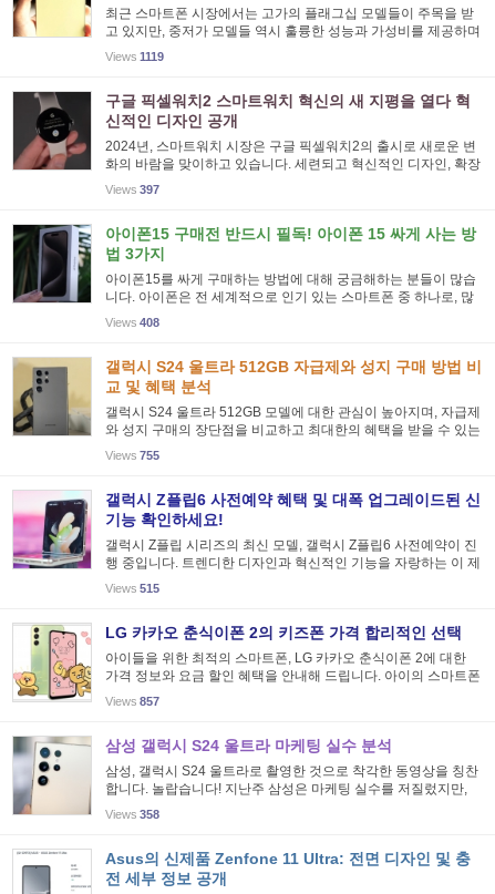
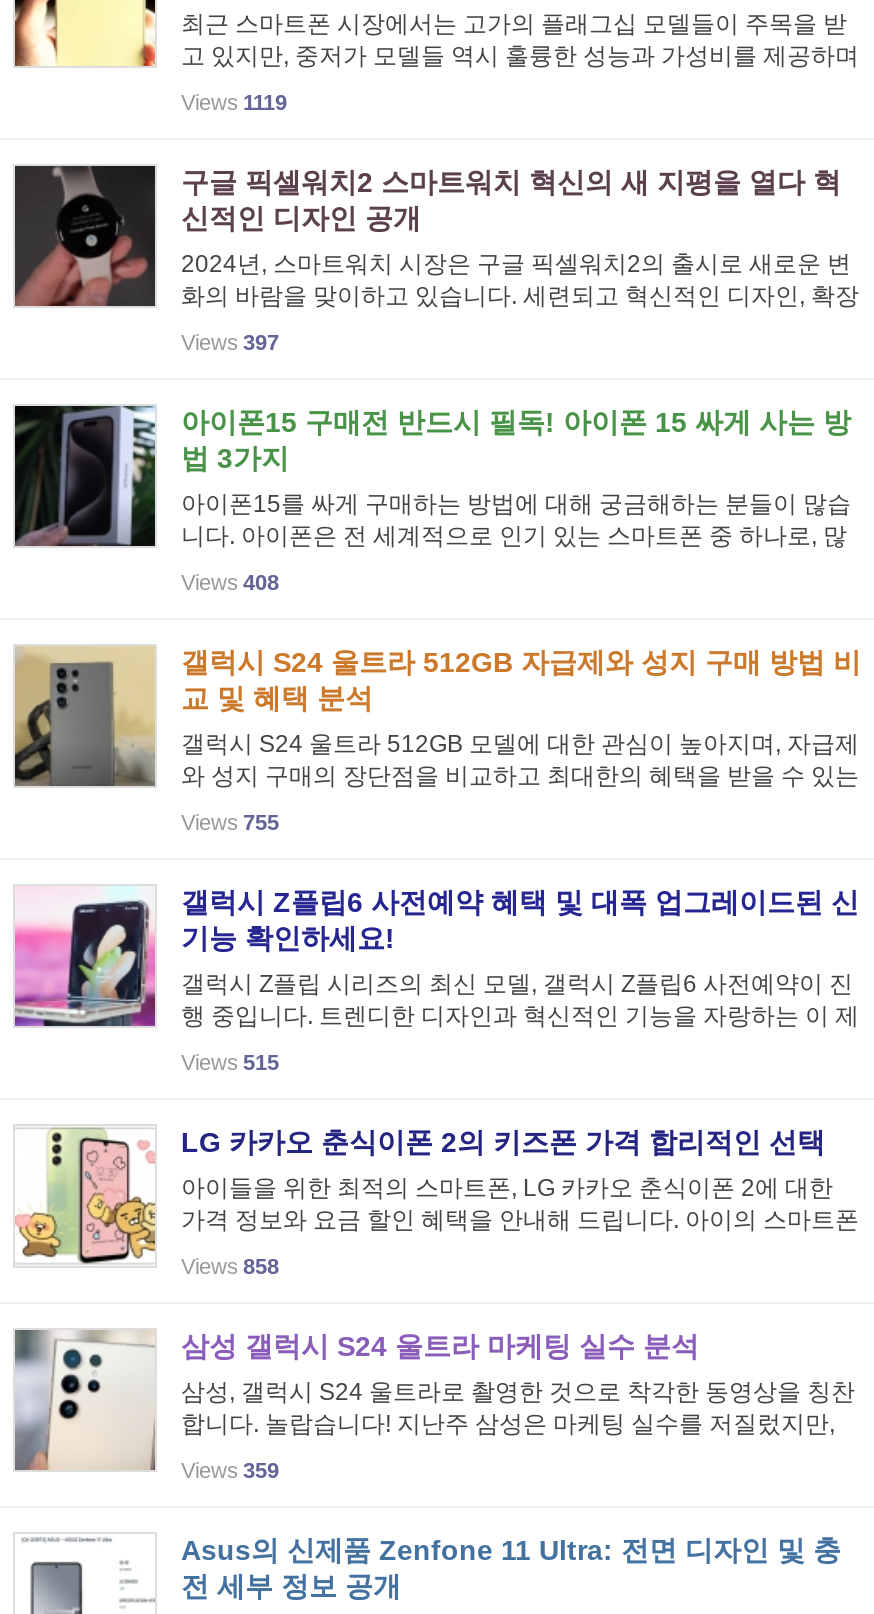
- Views 857
+ Views 858

- Views 358
+ Views 359
